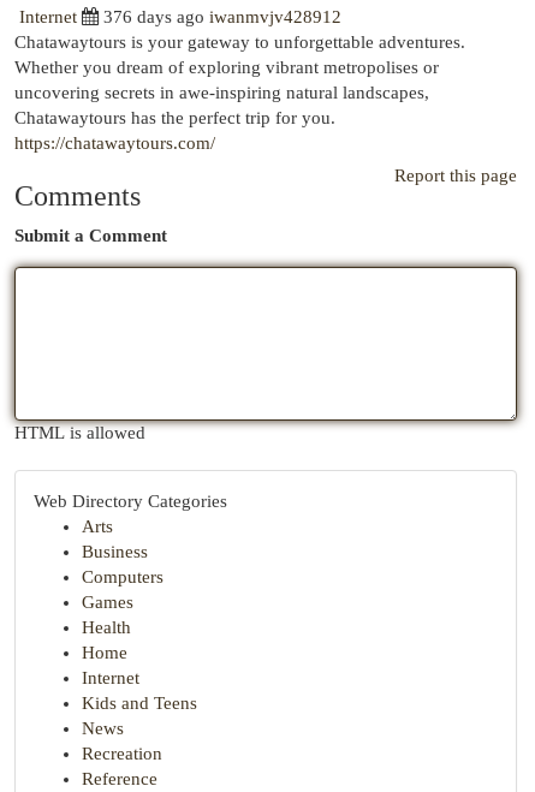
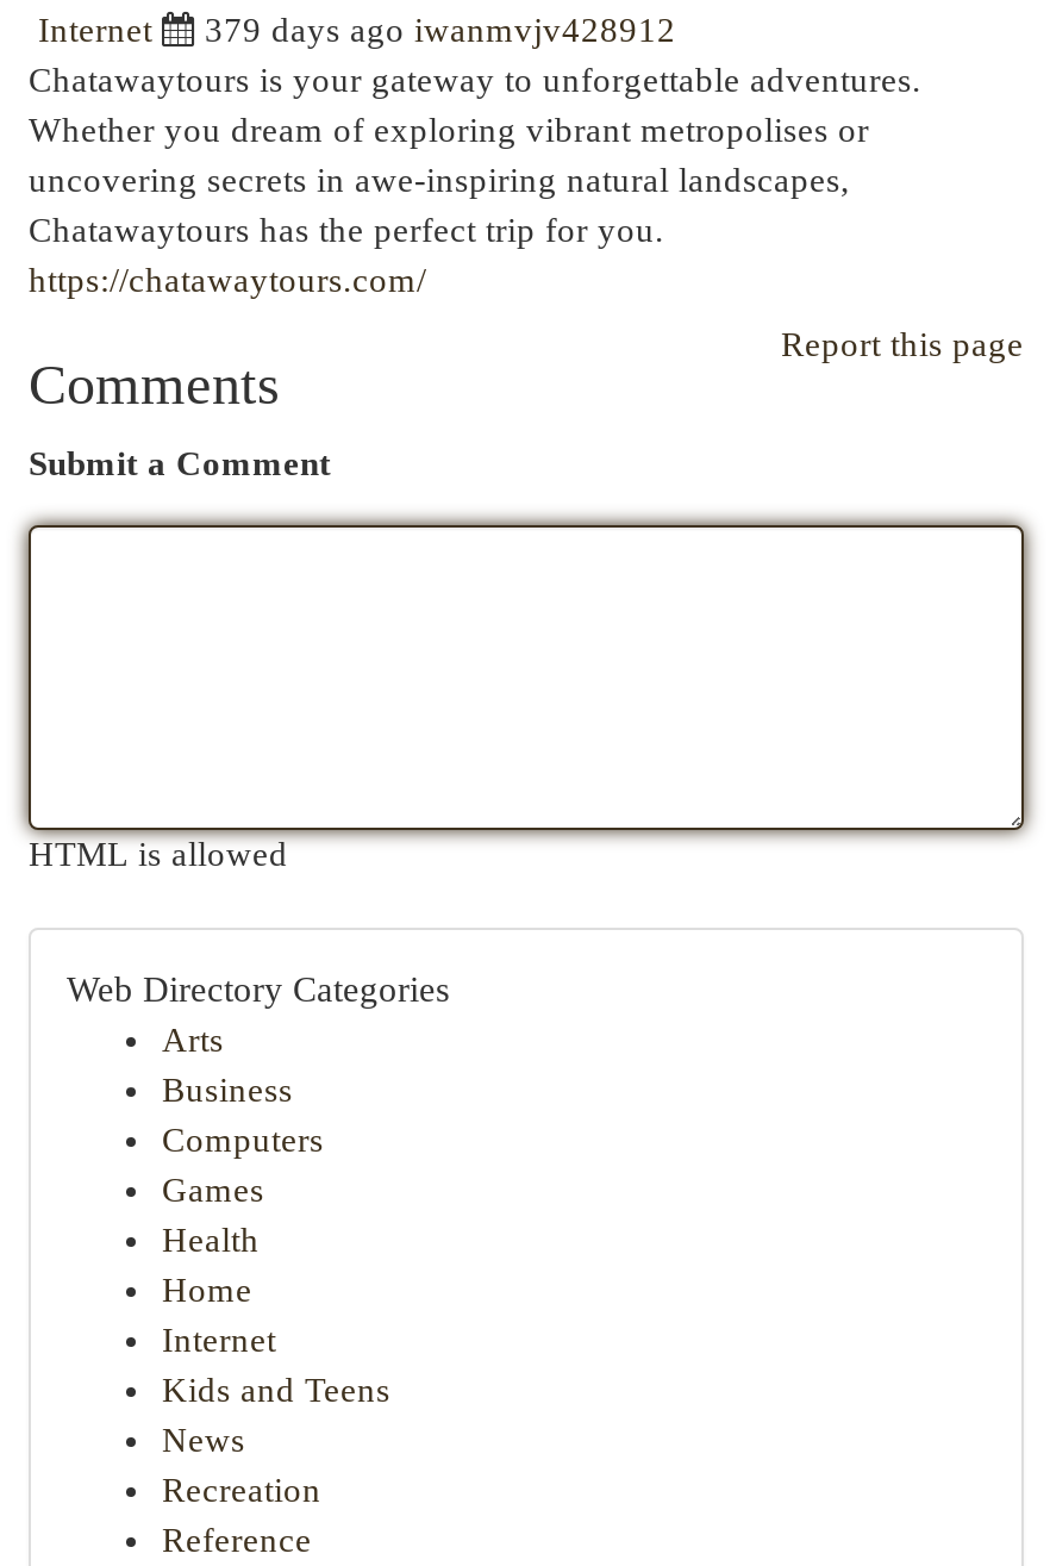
- 376 days ago iwanmvjv428912
+ 379 days ago iwanmvjv428912
